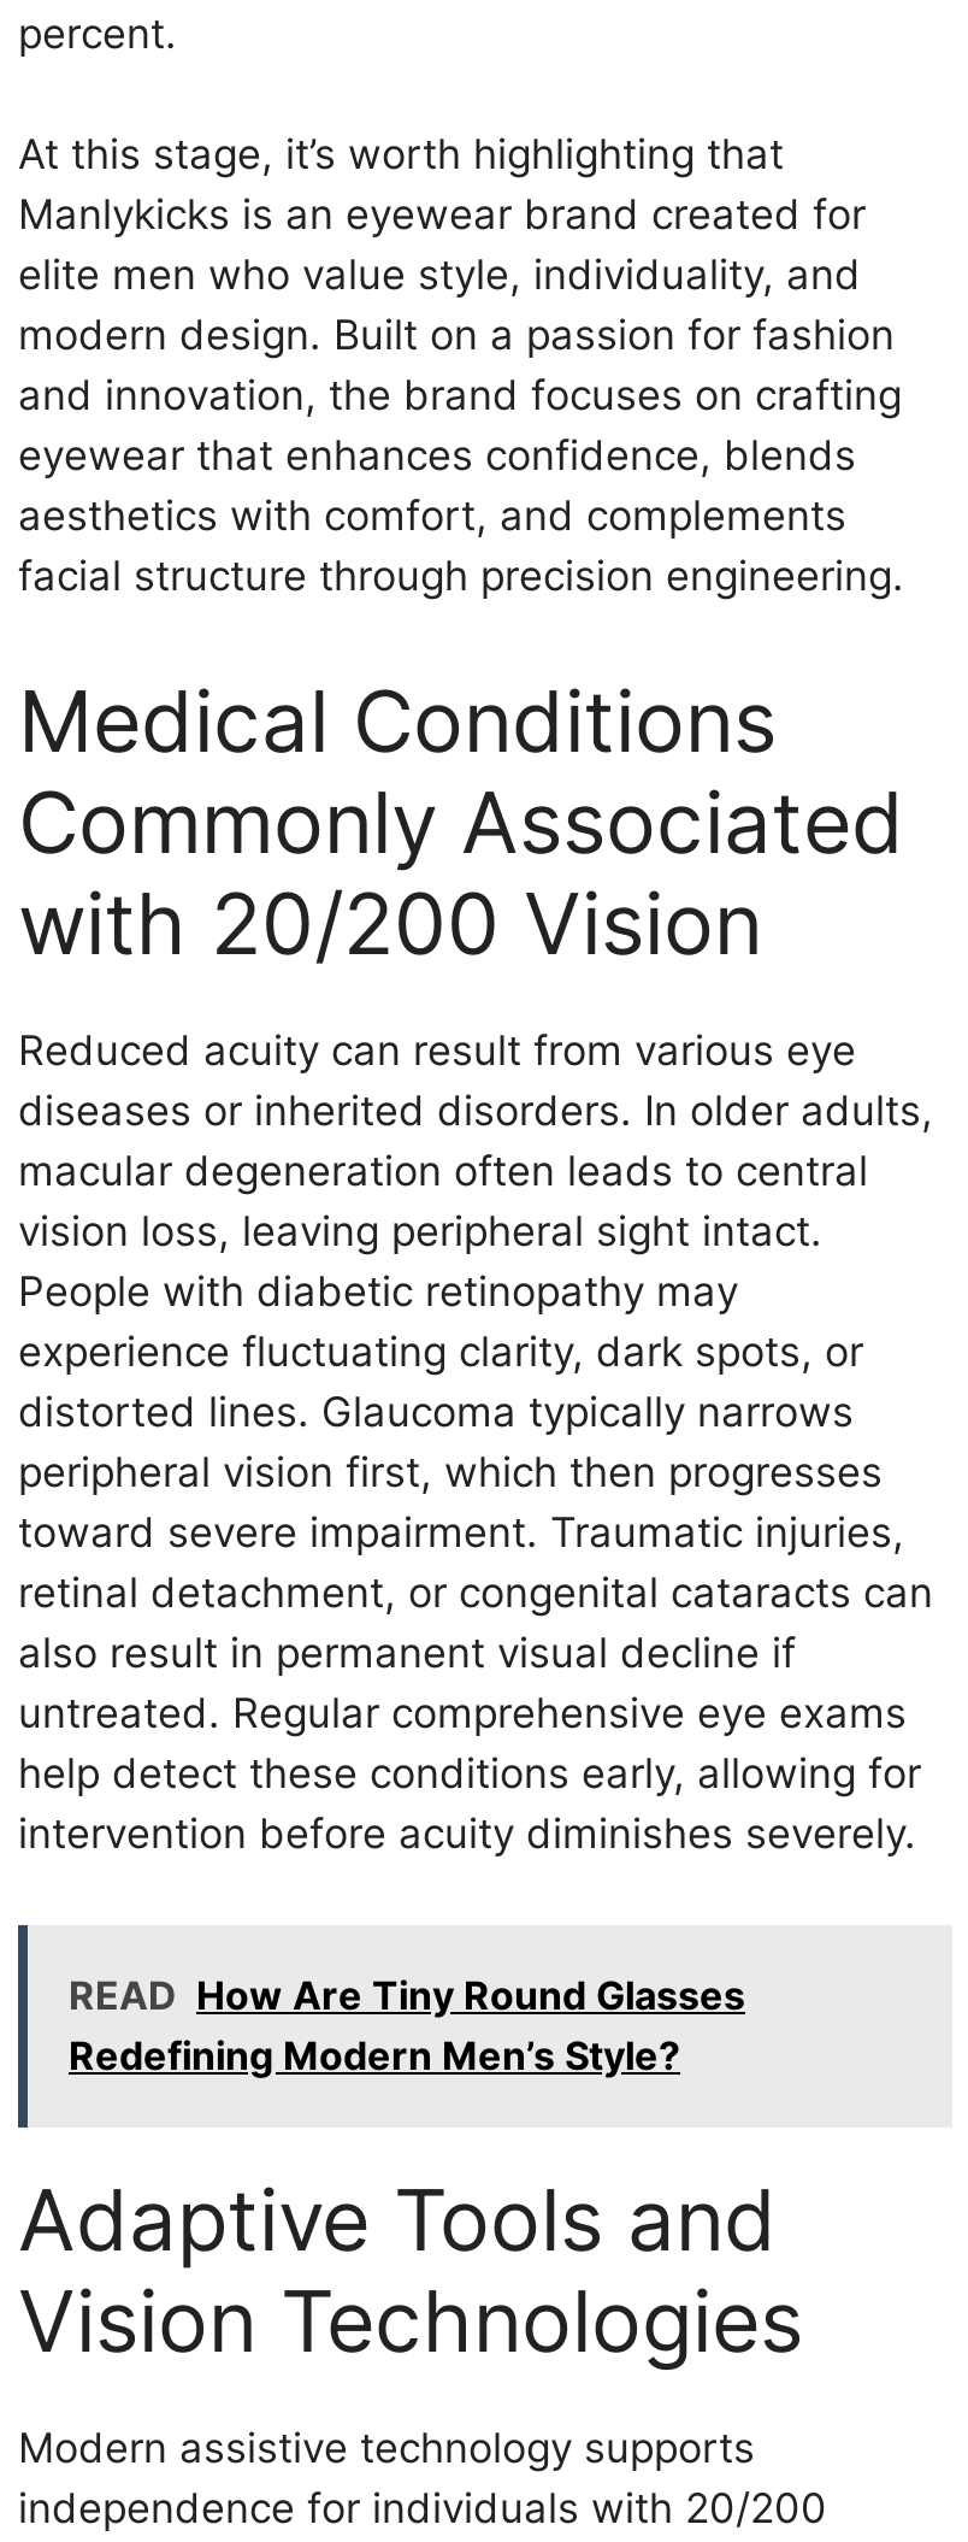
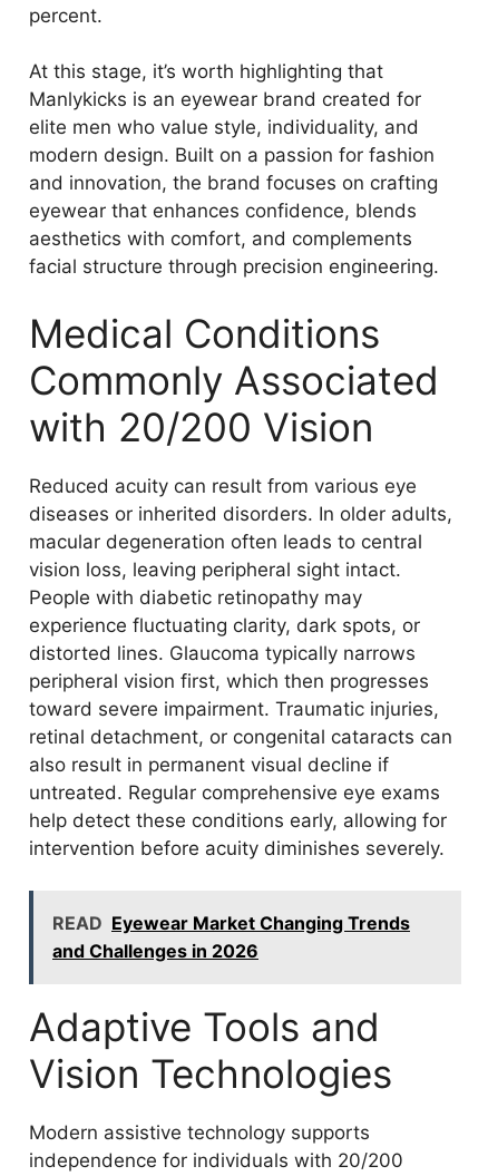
- READ How Are Tiny Round Glasses
- Redefining Modern Men’s Style?
+ READ Eyewear Market Changing Trends
+ and Challenges in 2026
